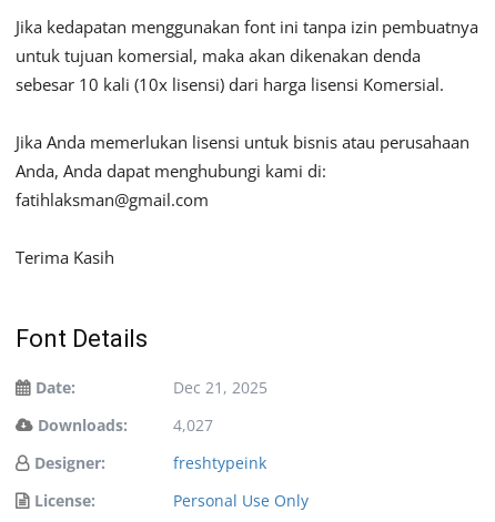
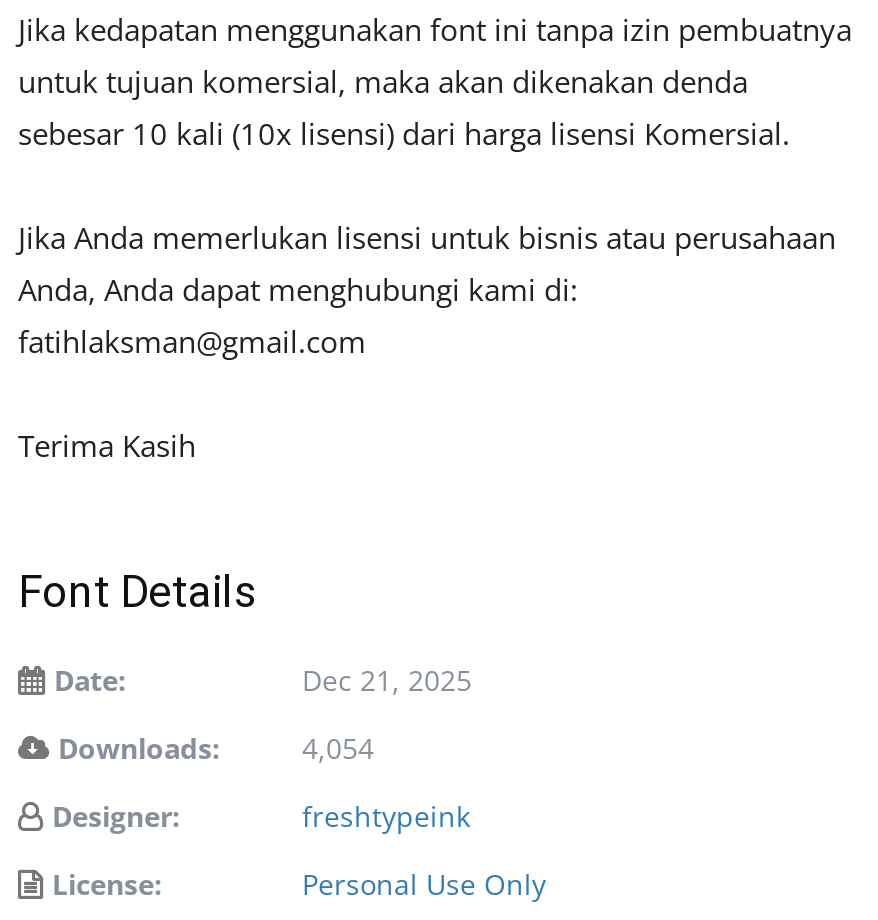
- 4,027
+ 4,054
